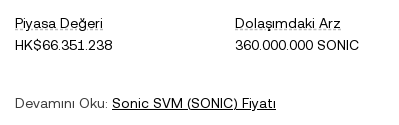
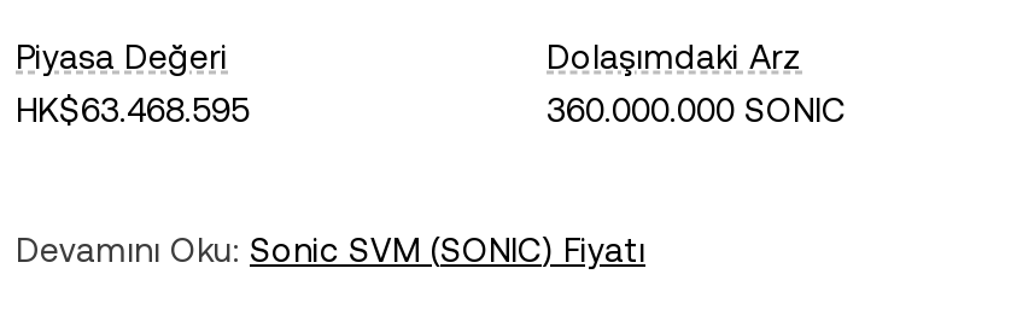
- HK$66.351.238
+ HK$63.468.595
